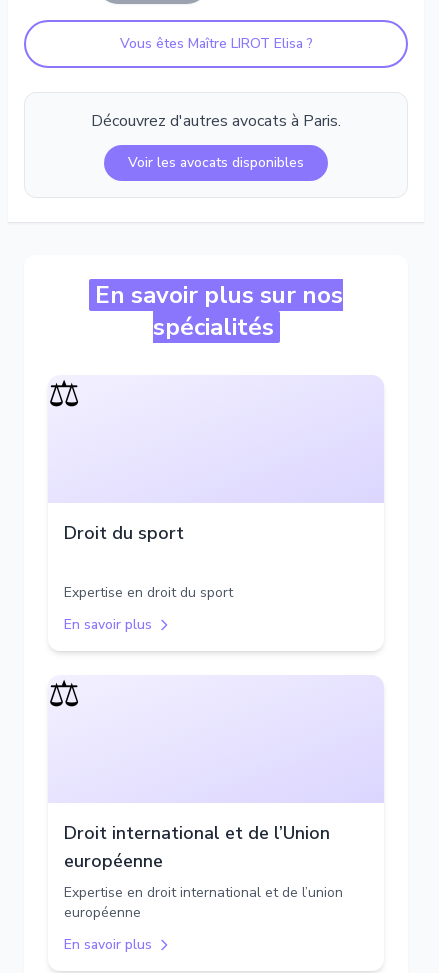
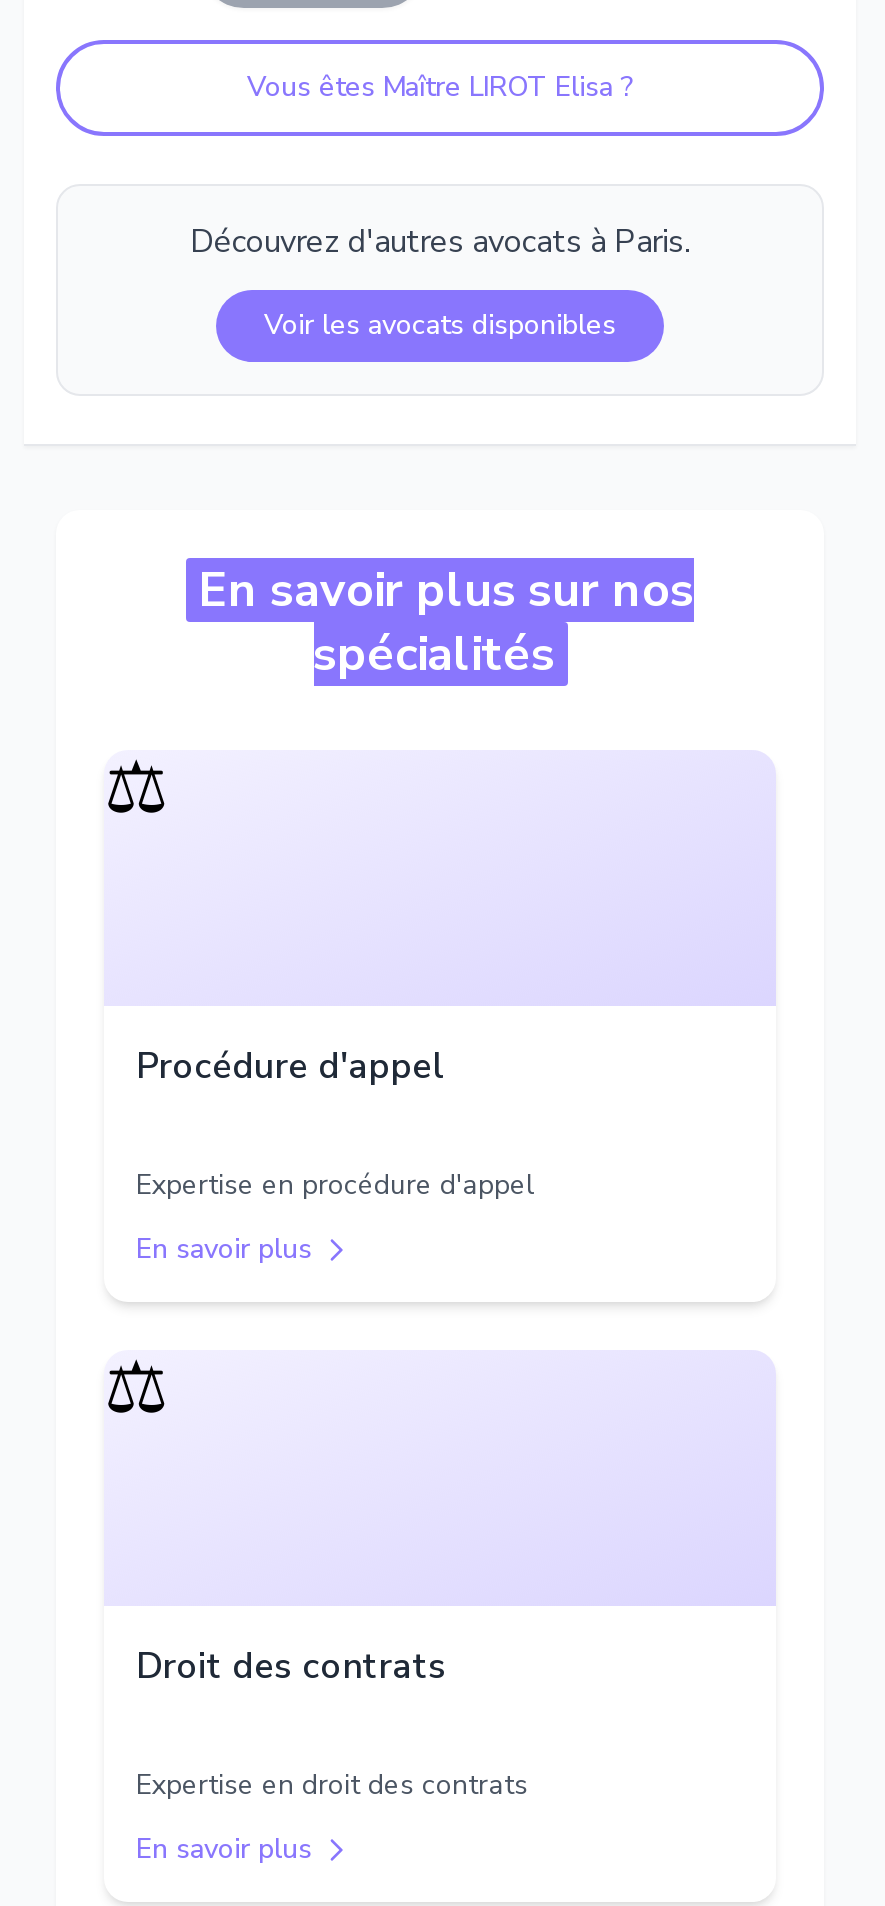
- Droit du sport
+ Procédure d'appel

- Expertise en droit du sport
+ Expertise en procédure d'appel

- Droit international et de l’Union
- européenne
- Expertise en droit international et de l’union
- européenne
+ Droit des contrats
+ Expertise en droit des contrats
